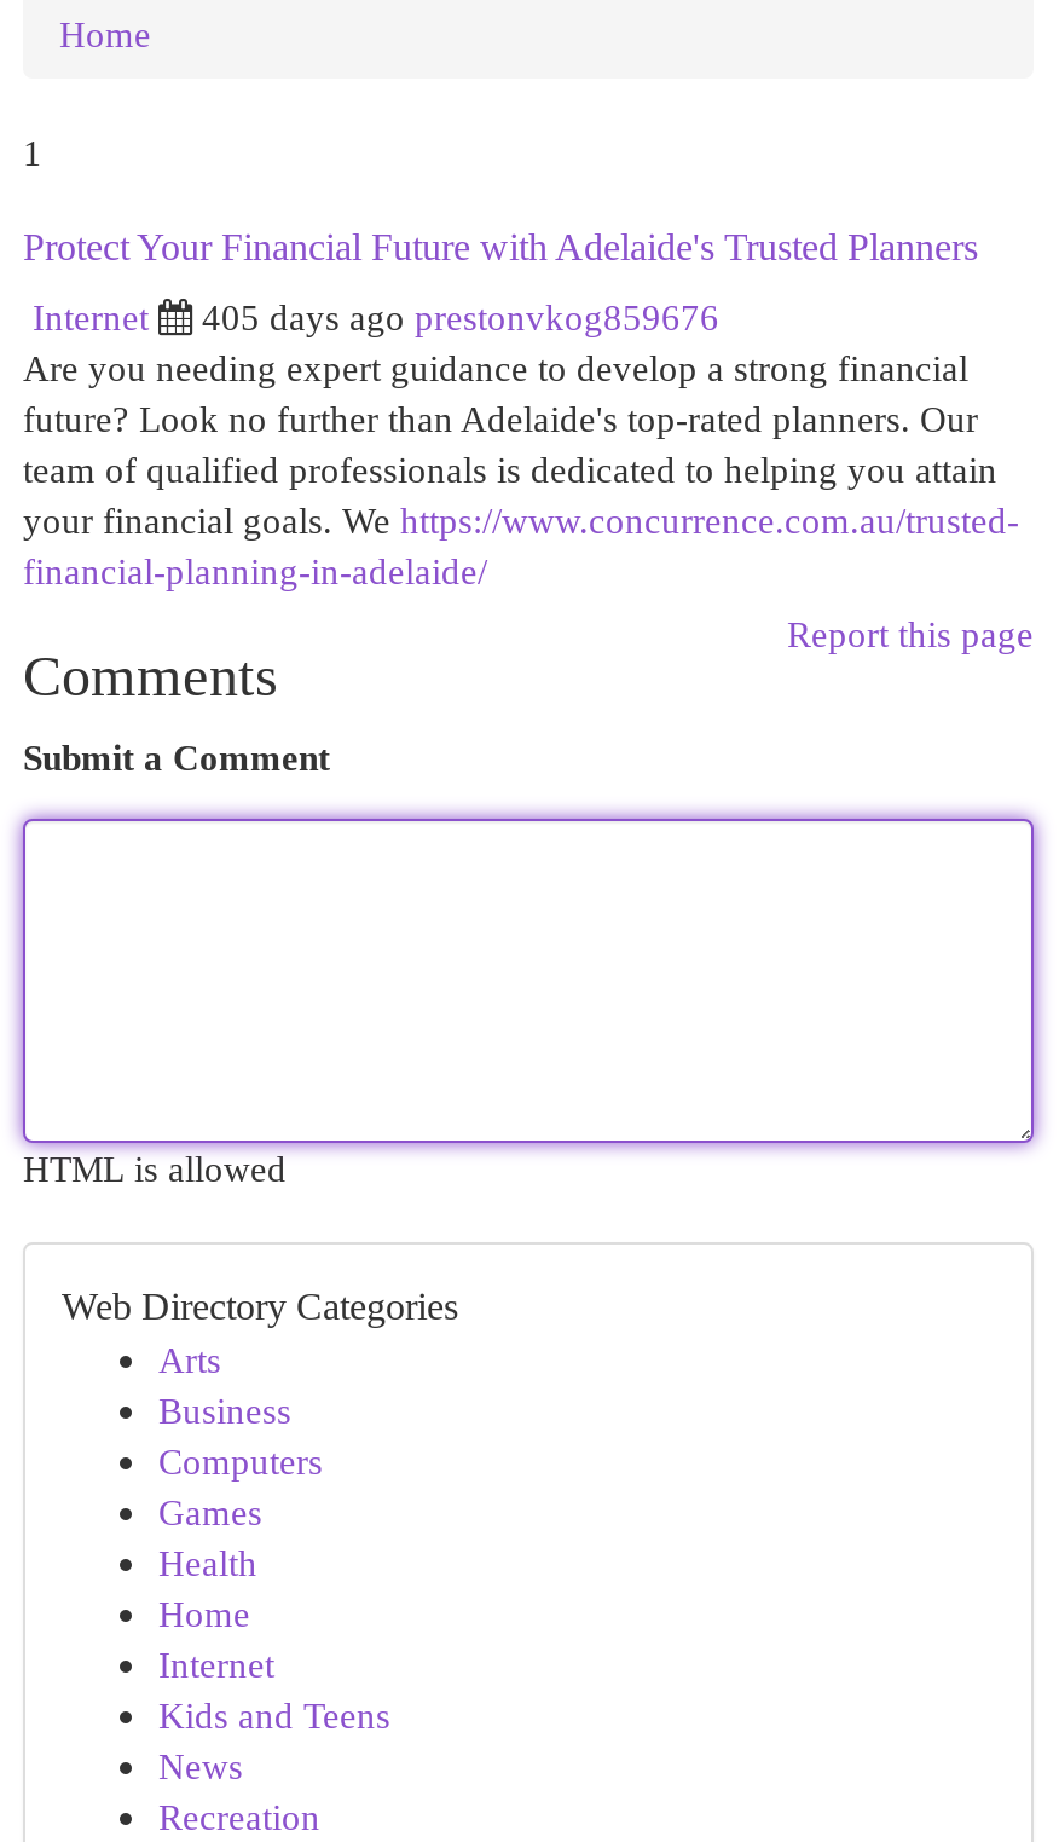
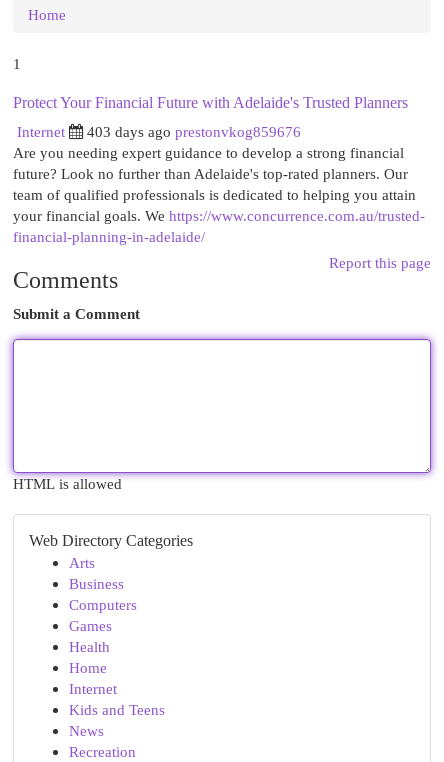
- 405 days ago prestonvkog859676
+ 403 days ago prestonvkog859676
